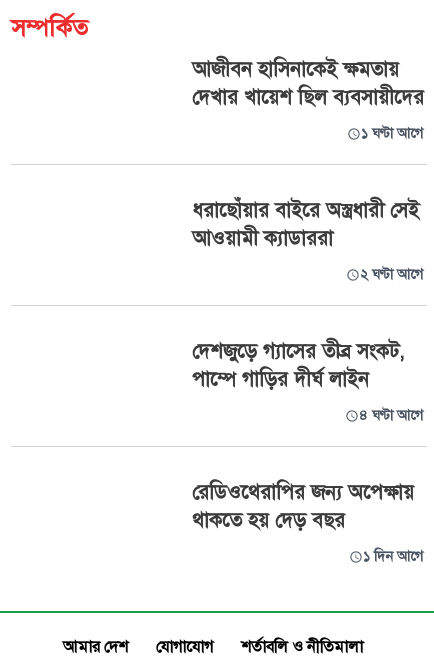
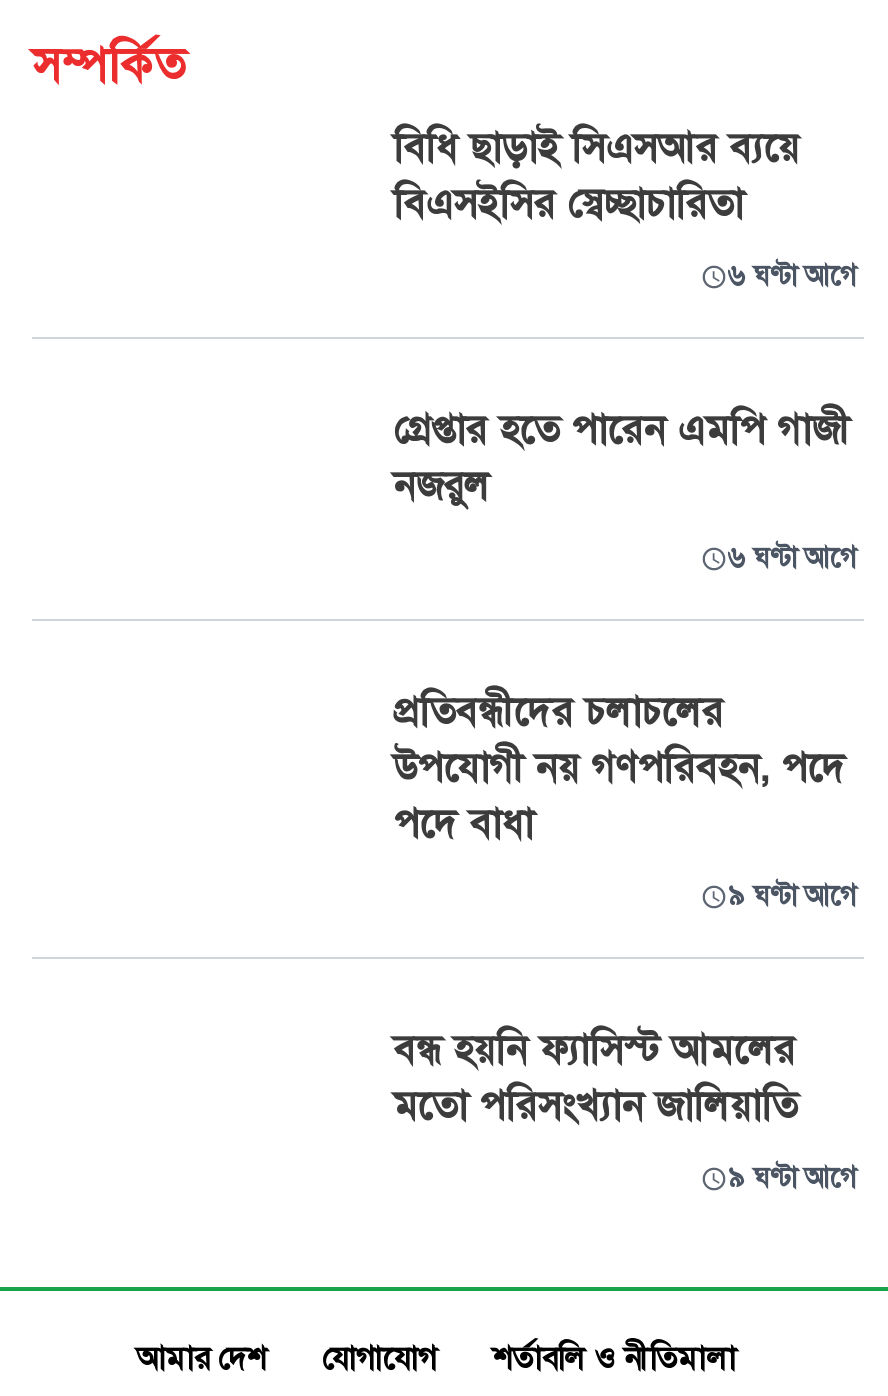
- আজীবন হাসিনাকেই ক্ষমতায়
- দেখার খায়েশ ছিল ব্যবসায়ীদের
+ বিধি ছাড়াই সিএসআর ব্যয়ে
+ বিএসইসির স্বেচ্ছাচারিতা

- ১ ঘণ্টা আগে
+ ৬ ঘণ্টা আগে

- ধরাছোঁয়ার বাইরে অস্ত্রধারী সেই
- আওয়ামী ক্যাডাররা
+ গ্রেপ্তার হতে পারেন এমপি গাজী
+ নজরুল

- ২ ঘণ্টা আগে
+ ৬ ঘণ্টা আগে

- দেশজুড়ে গ্যাসের তীব্র সংকট,
- পাম্পে গাড়ির দীর্ঘ লাইন
+ প্রতিবন্ধীদের চলাচলের
+ উপযোগী নয় গণপরিবহন, পদে
+ পদে বাধা

- ৪ ঘণ্টা আগে
+ ৯ ঘণ্টা আগে

- রেডিওথেরাপির জন্য অপেক্ষায়
- থাকতে হয় দেড় বছর
+ বন্ধ হয়নি ফ্যাসিস্ট আমলের
+ মতো পরিসংখ্যান জালিয়াতি

- ১ দিন আগে
+ ৯ ঘণ্টা আগে
